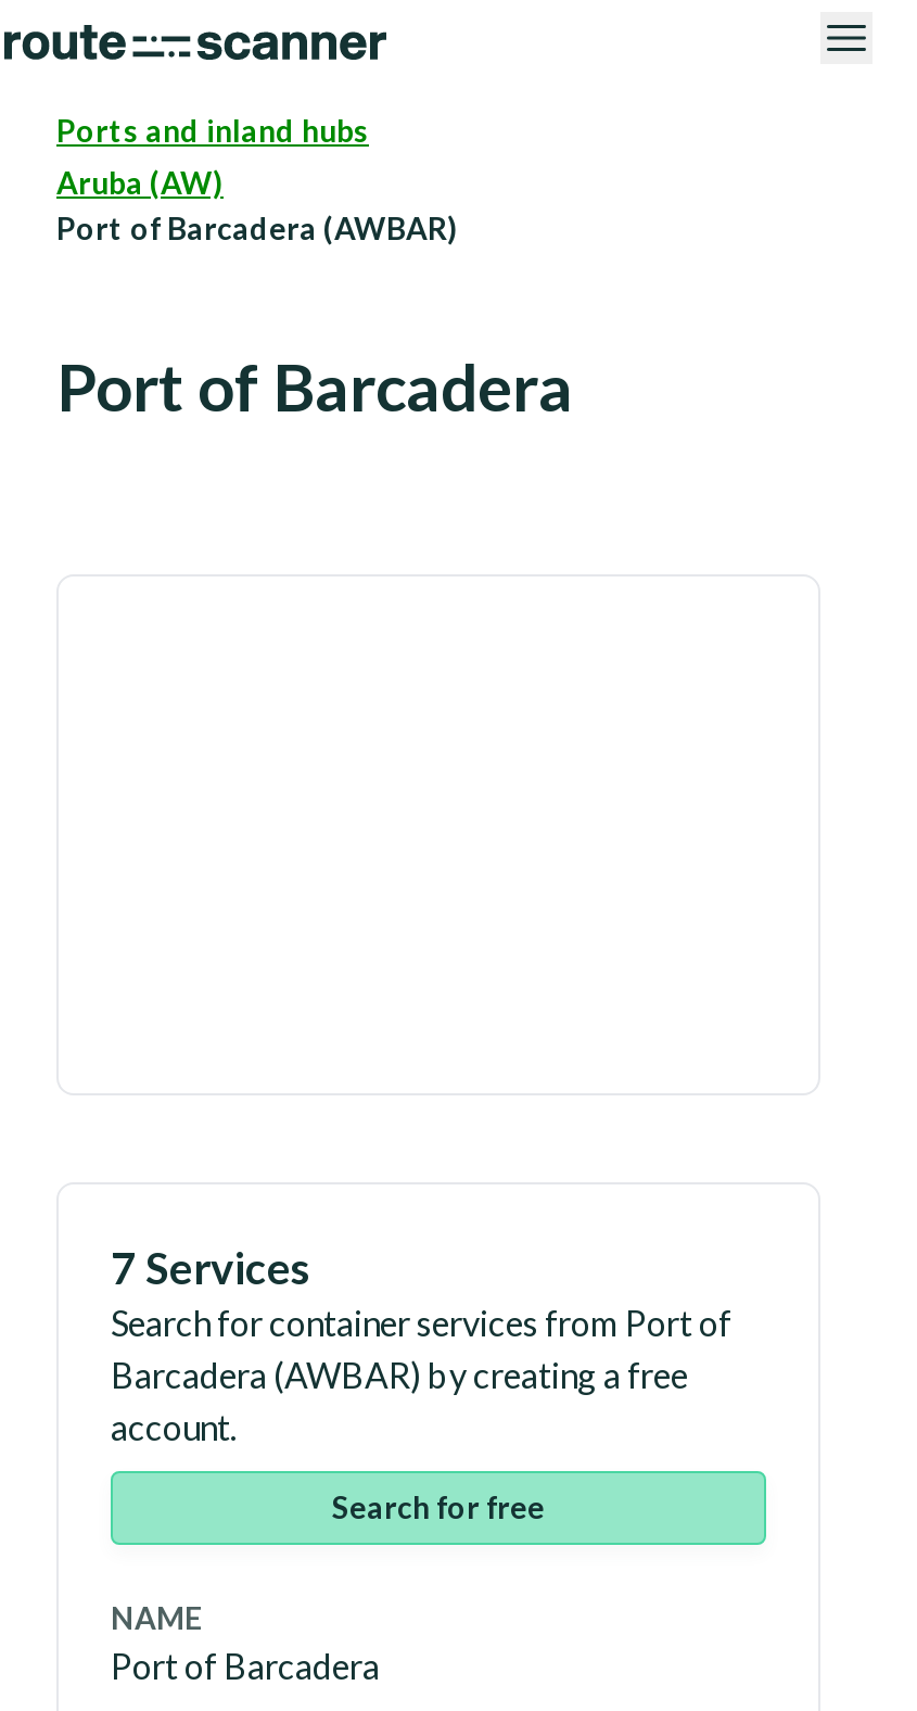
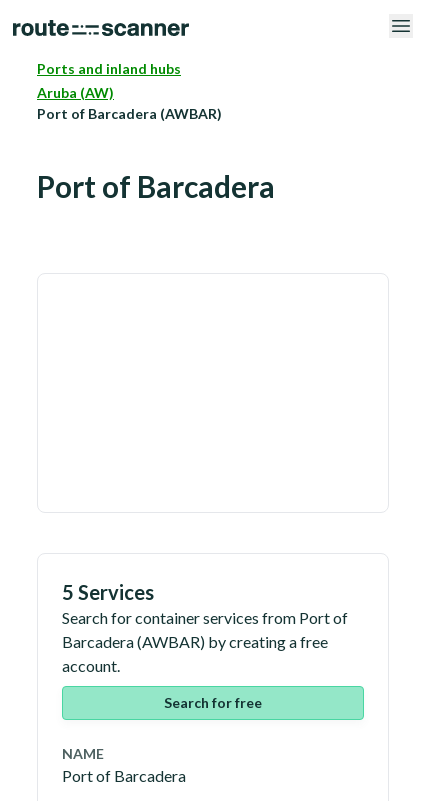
- 7 Services
+ 5 Services
